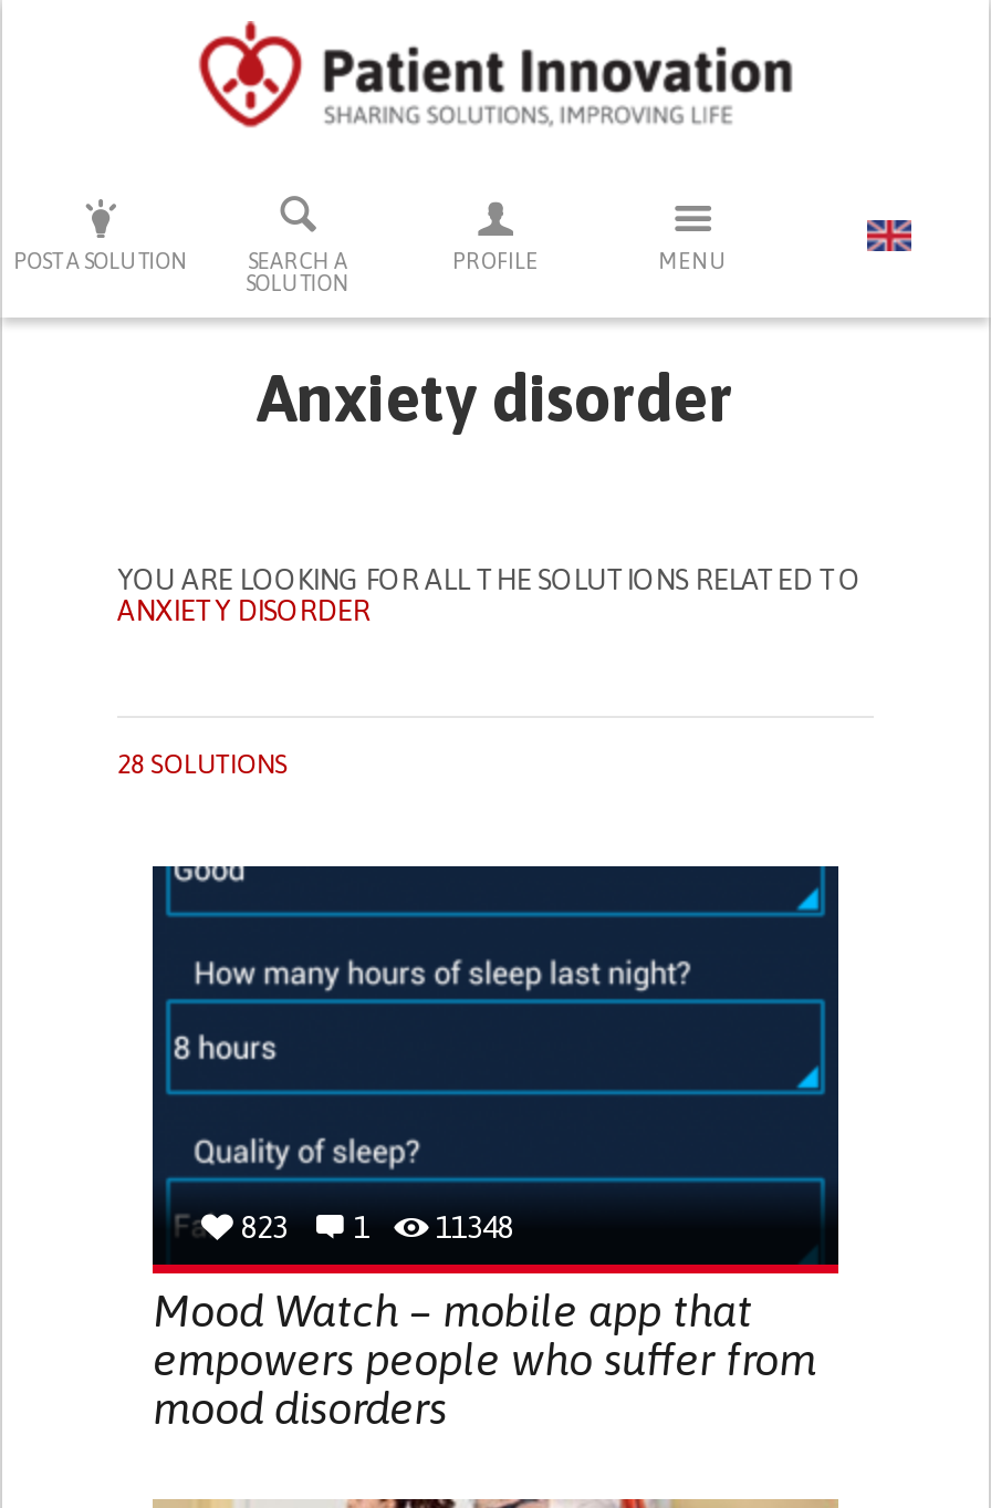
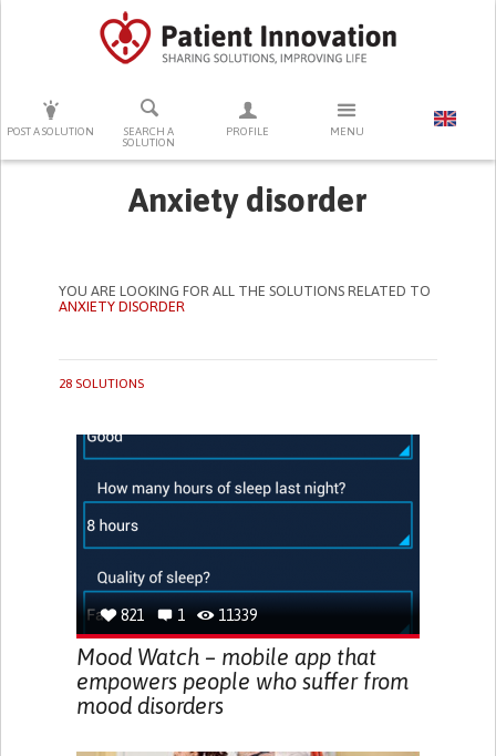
- 823
+ 821

- 11348
+ 11339
